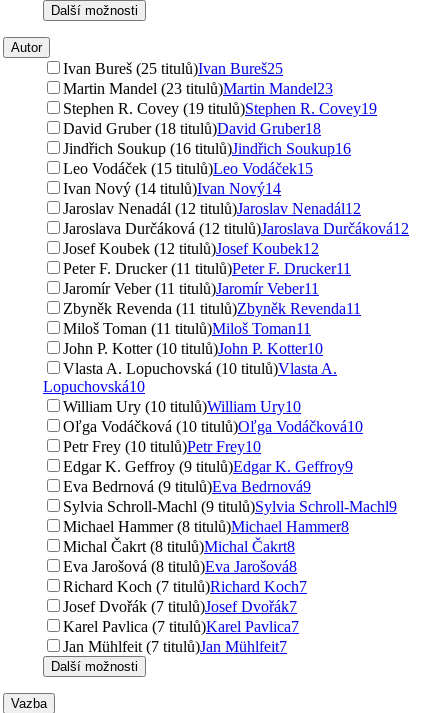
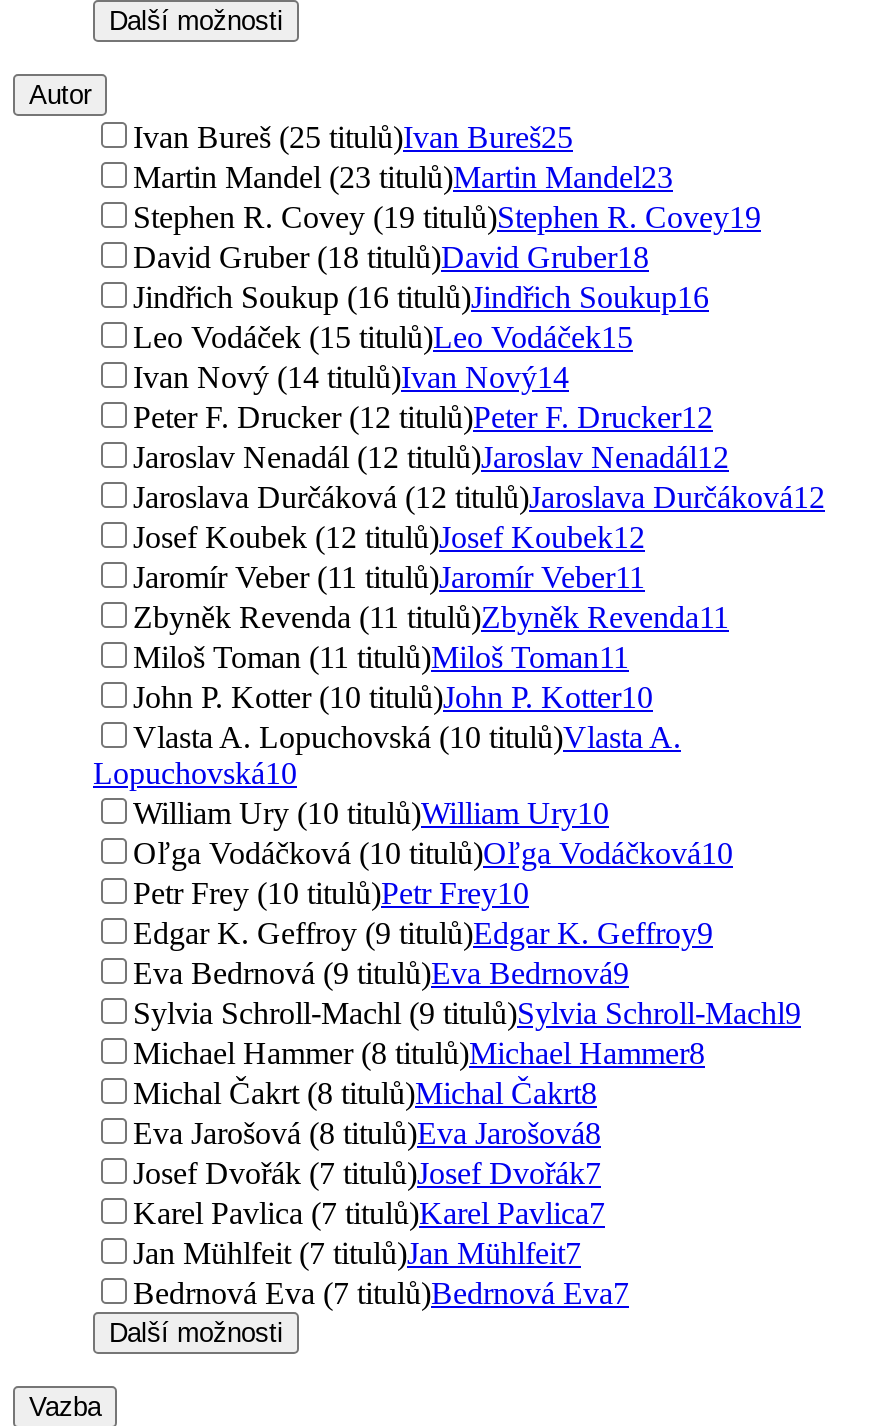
+ Peter F. Drucker (12 titulů)Peter F. Drucker12

moved down: Jaroslav Nenadál (12 titulů)Jaroslav Nenadál12 | Jaroslava Durčáková (12 titulů)Jaroslava Durčáková12 | Josef Koubek (12 titulů)Josef Koubek12

- Peter F. Drucker (11 titulů)Peter F. Drucker11

- Richard Koch (7 titulů)Richard Koch7

moved up: Josef Dvořák (7 titulů)Josef Dvořák7 | Karel Pavlica (7 titulů)Karel Pavlica7 | Jan Mühlfeit (7 titulů)Jan Mühlfeit7

+ Bedrnová Eva (7 titulů)Bedrnová Eva7
